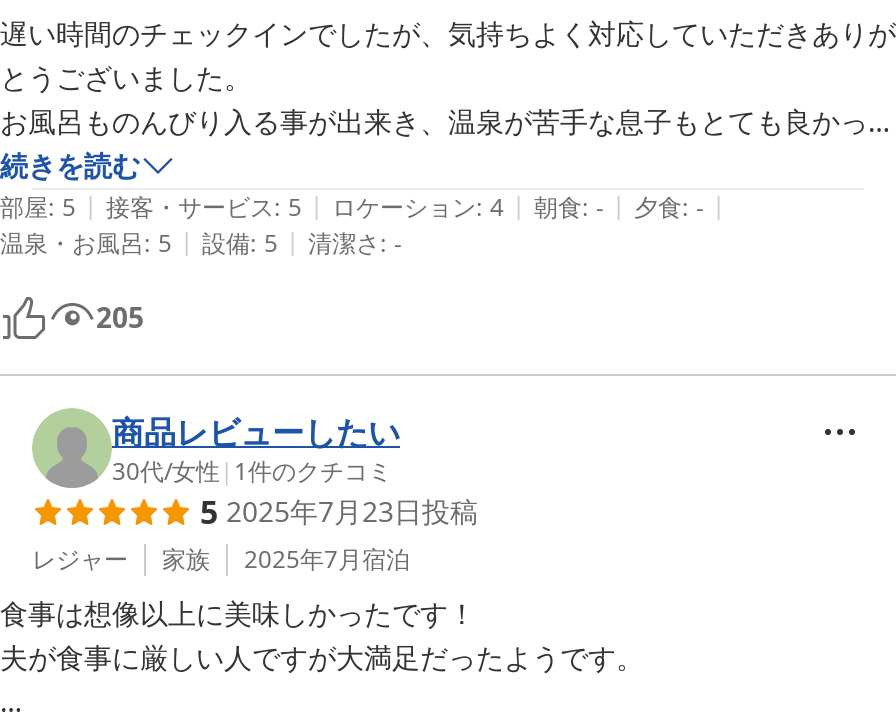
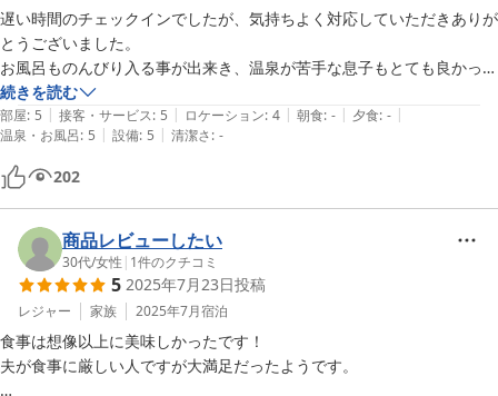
- 205
+ 202
